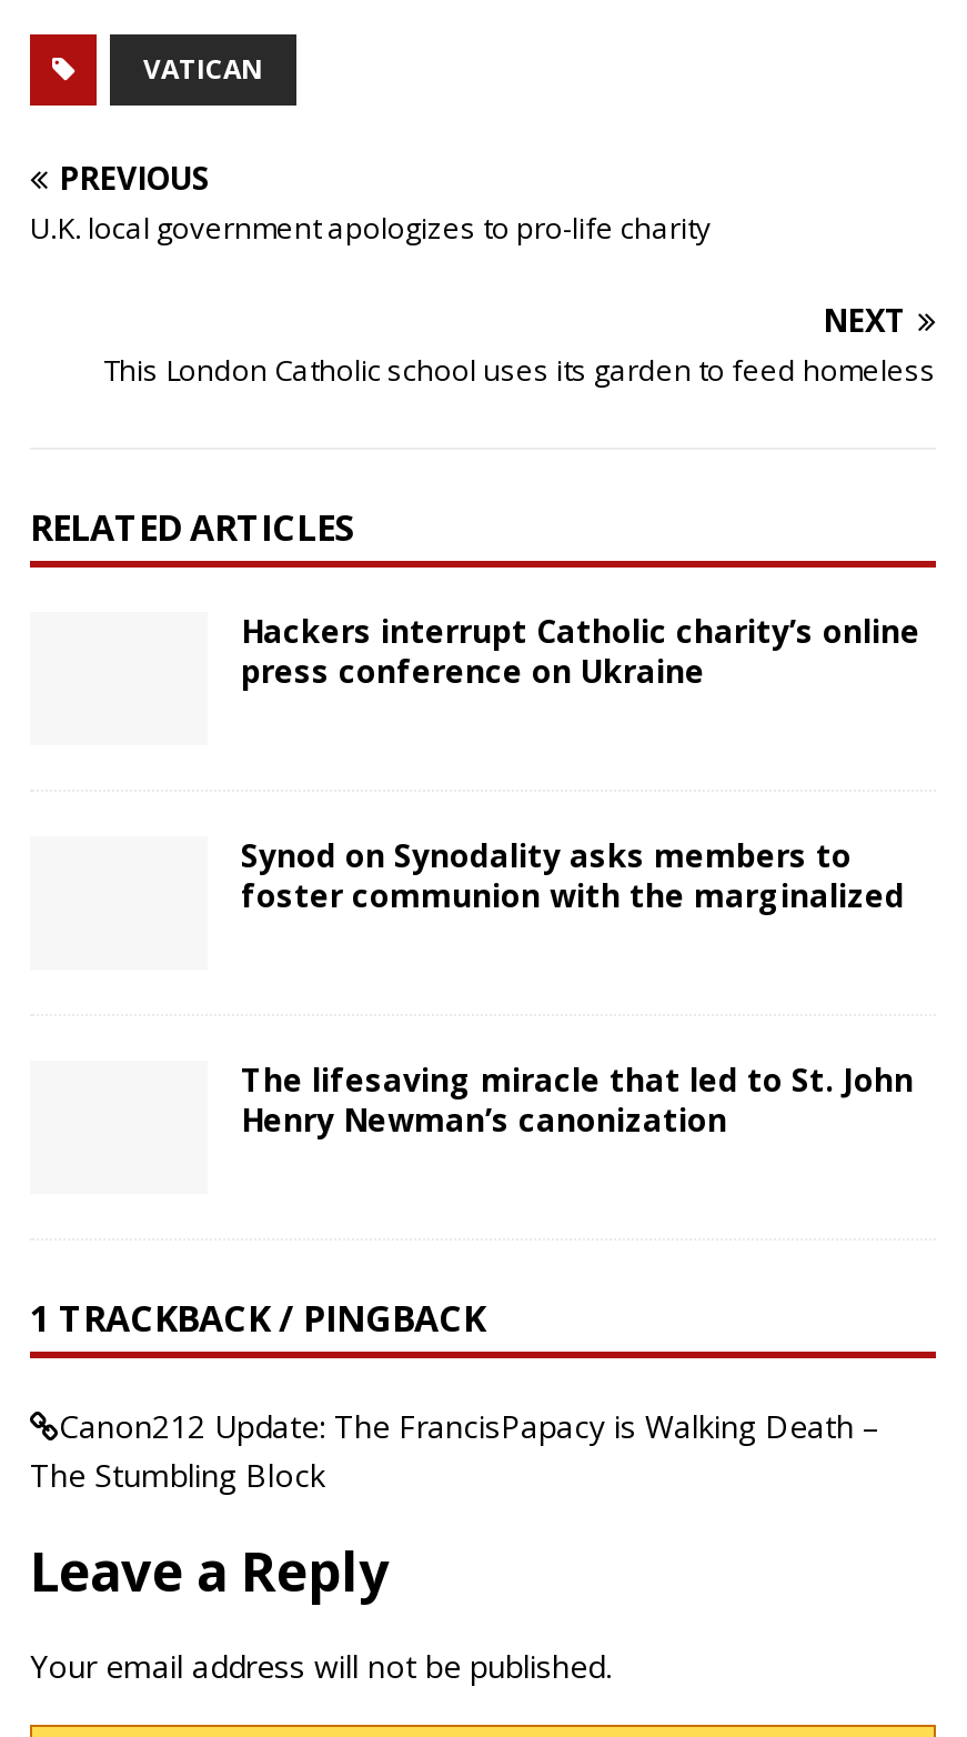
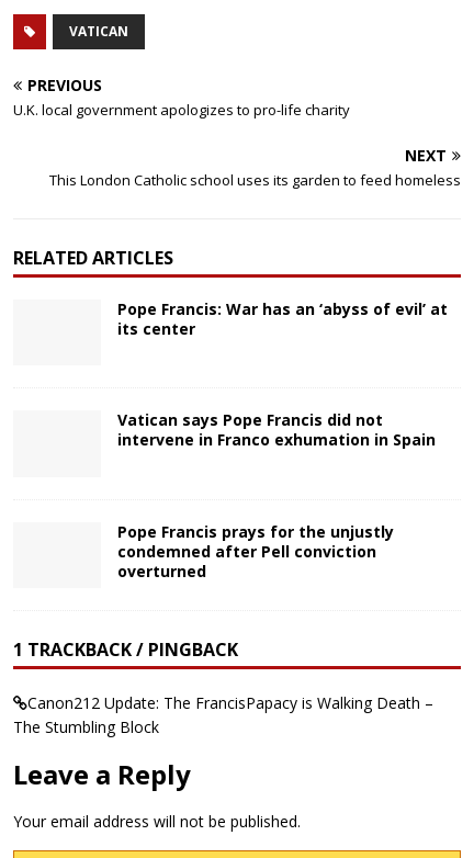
- Hackers interrupt Catholic charity’s online
- press conference on Ukraine
+ Pope Francis: War has an ‘abyss of evil’ at
+ its center

- Synod on Synodality asks members to
- foster communion with the marginalized
+ Vatican says Pope Francis did not
+ intervene in Franco exhumation in Spain

- The lifesaving miracle that led to St. John
- Henry Newman’s canonization
+ Pope Francis prays for the unjustly
+ condemned after Pell conviction
+ overturned
